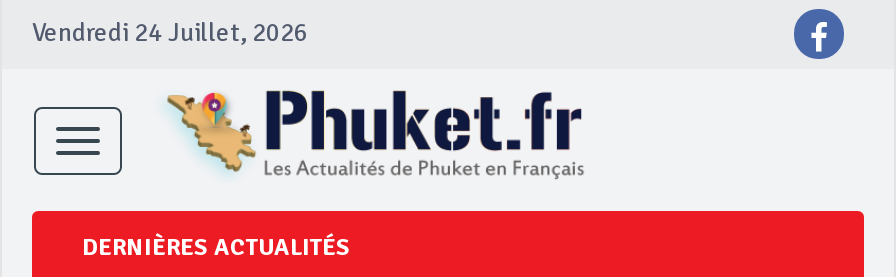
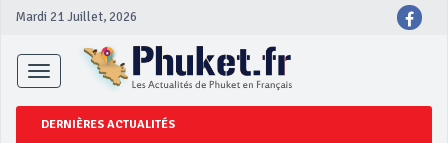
- Vendredi 24 Juillet, 2026
+ Mardi 21 Juillet, 2026
